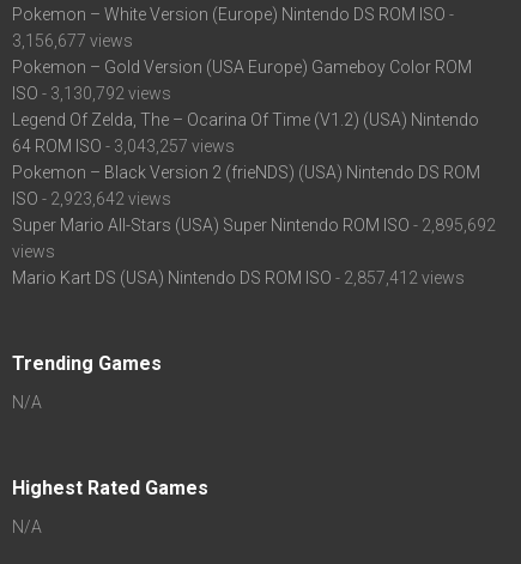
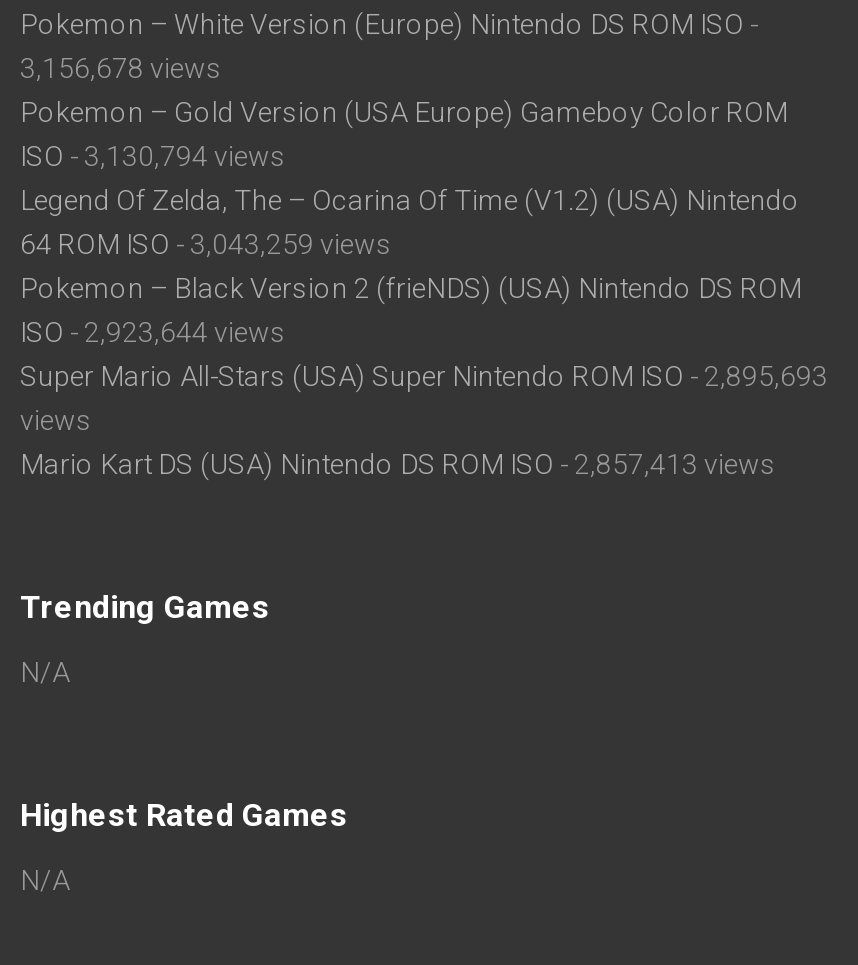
- 3,156,677 views
+ 3,156,678 views

- ISO - 3,130,792 views
+ ISO - 3,130,794 views

- 64 ROM ISO - 3,043,257 views
+ 64 ROM ISO - 3,043,259 views

- ISO - 2,923,642 views
+ ISO - 2,923,644 views

- Super Mario All-Stars (USA) Super Nintendo ROM ISO - 2,895,692
+ Super Mario All-Stars (USA) Super Nintendo ROM ISO - 2,895,693

- Mario Kart DS (USA) Nintendo DS ROM ISO - 2,857,412 views
+ Mario Kart DS (USA) Nintendo DS ROM ISO - 2,857,413 views
